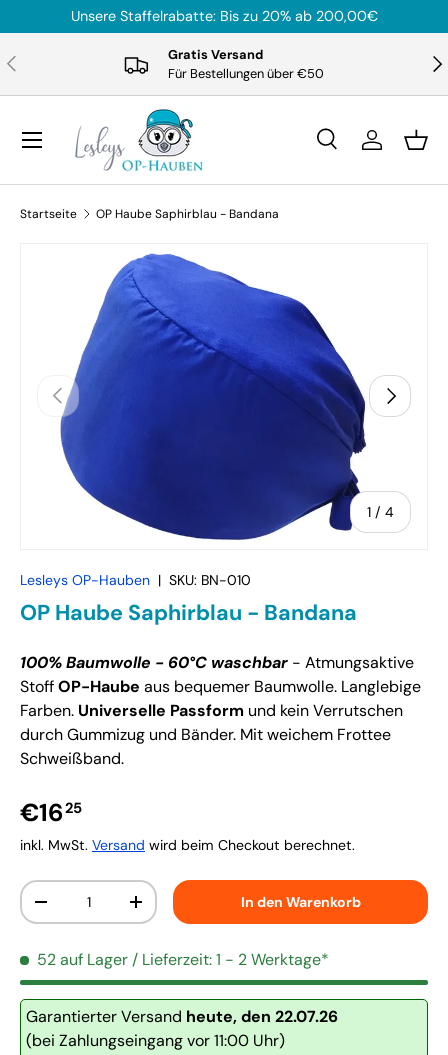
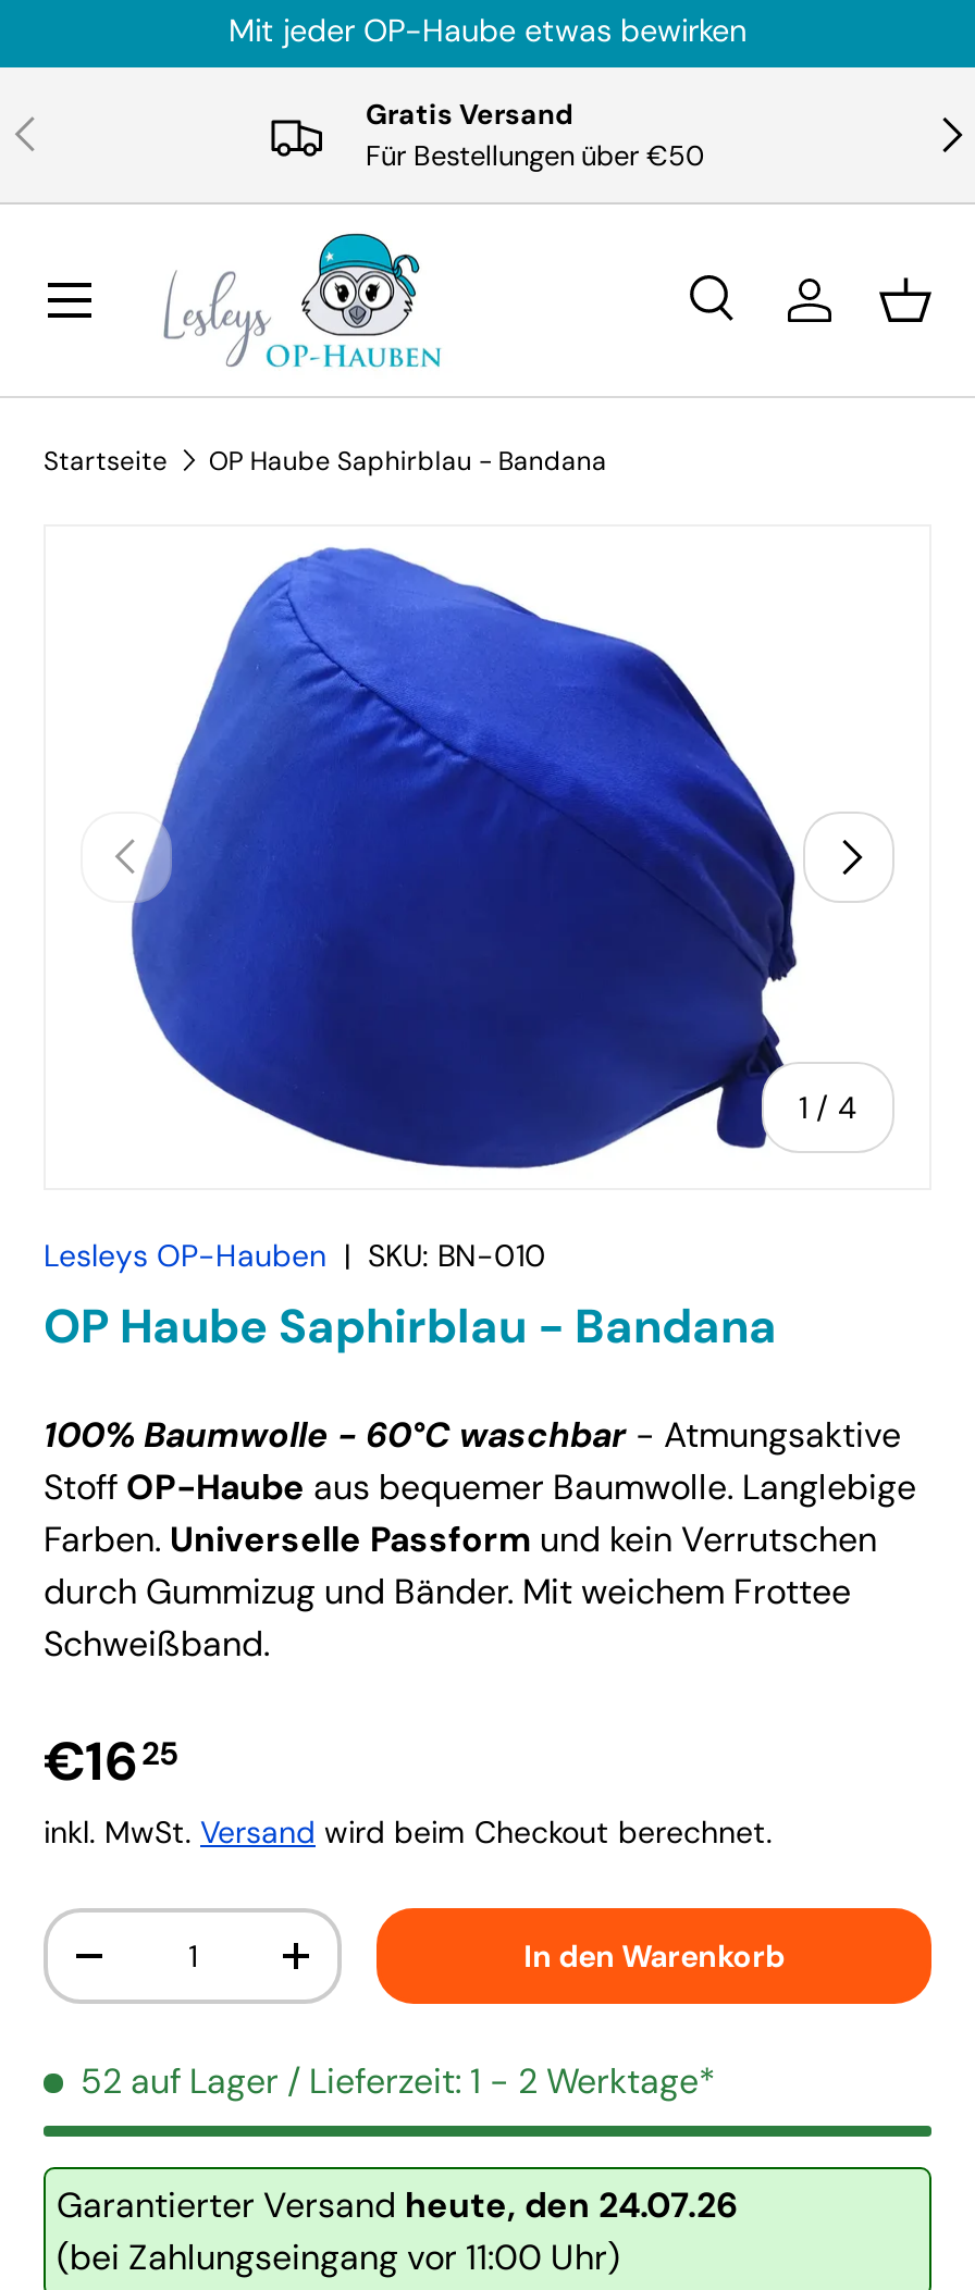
- Unsere Staffelrabatte: Bis zu 20% ab 200,00€
+ Mit jeder OP-Haube etwas bewirken

- Garantierter Versand heute, den 22.07.26
+ Garantierter Versand heute, den 24.07.26
